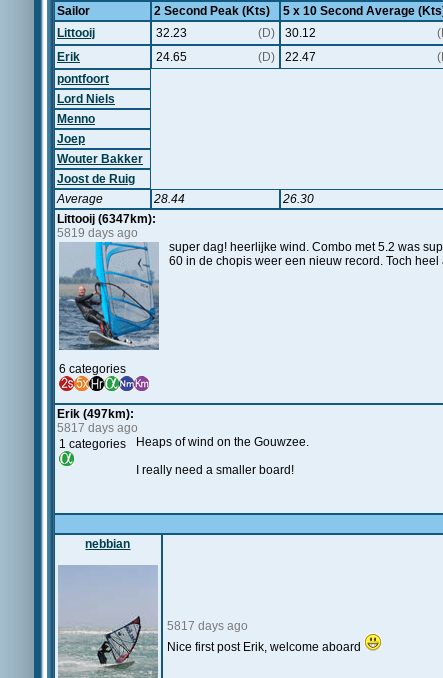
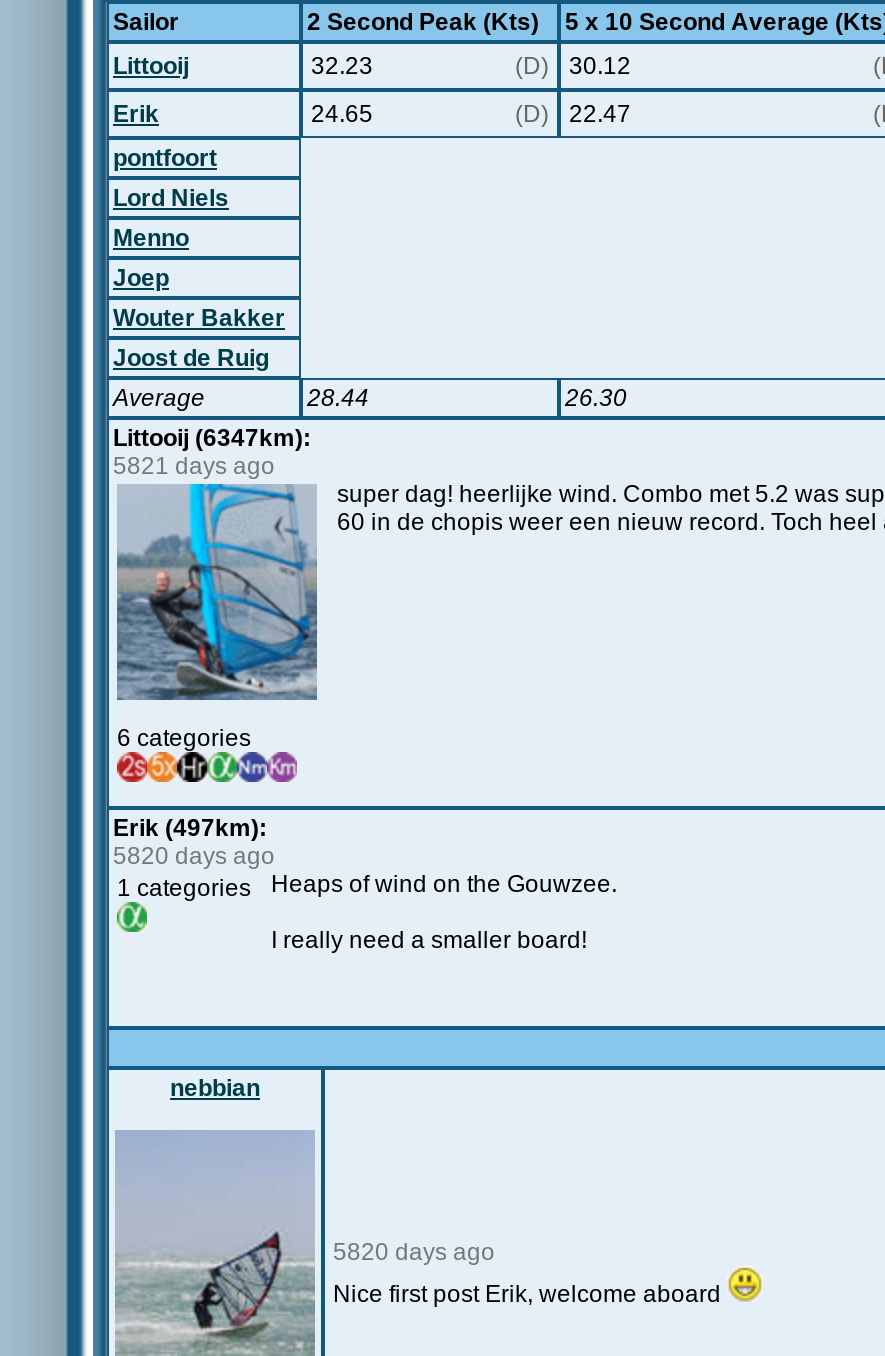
- 5819 days ago
+ 5821 days ago

- 5817 days ago
+ 5820 days ago

- 5817 days ago
+ 5820 days ago
